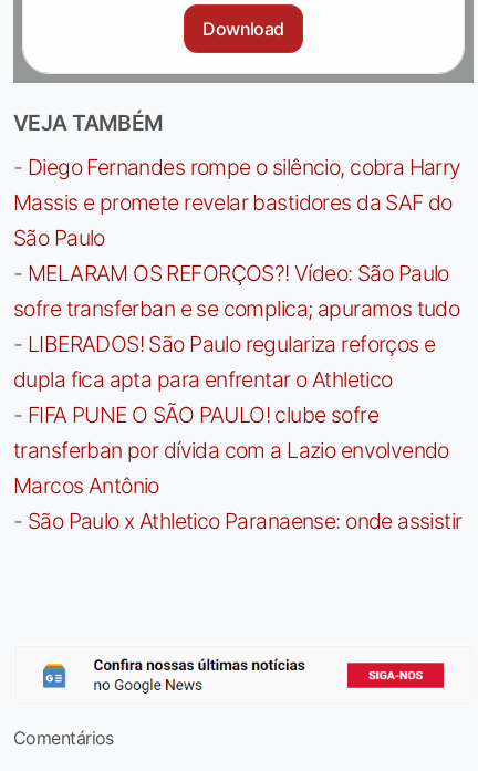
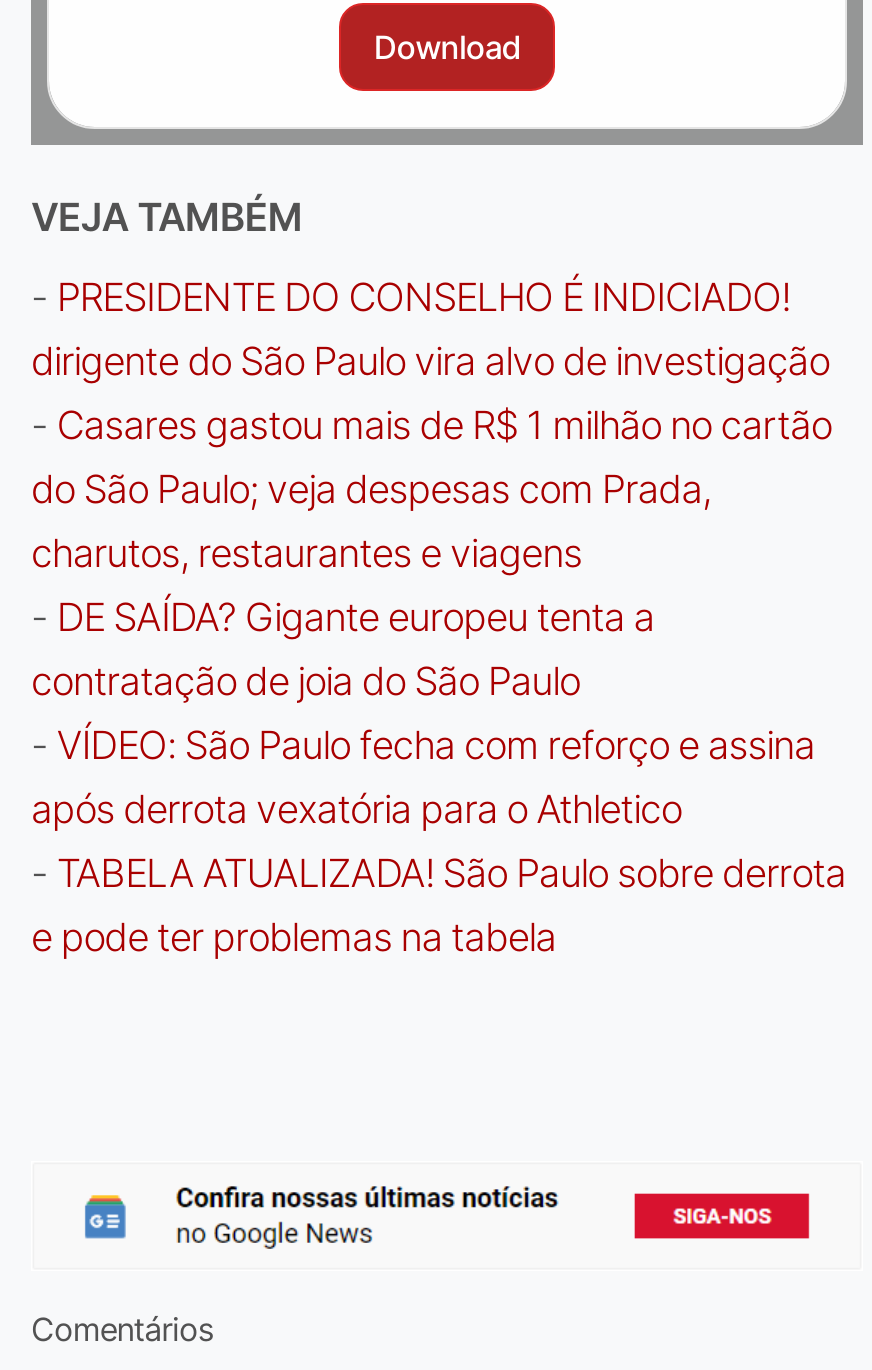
- - Diego Fernandes rompe o silêncio, cobra Harry
- Massis e promete revelar bastidores da SAF do
- São Paulo
- - MELARAM OS REFORÇOS?! Vídeo: São Paulo
- sofre transferban e se complica; apuramos tudo
- - LIBERADOS! São Paulo regulariza reforços e
- dupla fica apta para enfrentar o Athletico
- - FIFA PUNE O SÃO PAULO! clube sofre
- transferban por dívida com a Lazio envolvendo
- Marcos Antônio
- - São Paulo x Athletico Paranaense: onde assistir
+ - PRESIDENTE DO CONSELHO É INDICIADO!
+ dirigente do São Paulo vira alvo de investigação
+ - Casares gastou mais de R$ 1 milhão no cartão
+ do São Paulo; veja despesas com Prada,
+ charutos, restaurantes e viagens
+ - DE SAÍDA? Gigante europeu tenta a
+ contratação de joia do São Paulo
+ - VÍDEO: São Paulo fecha com reforço e assina
+ após derrota vexatória para o Athletico
+ - TABELA ATUALIZADA! São Paulo sobre derrota
+ e pode ter problemas na tabela
